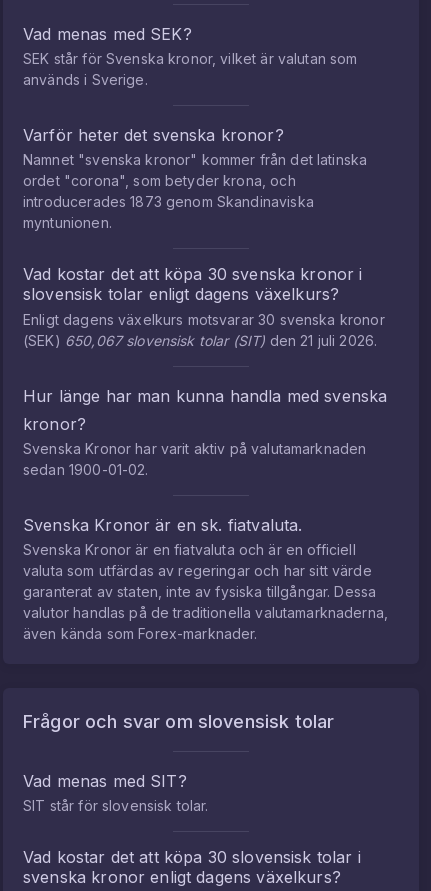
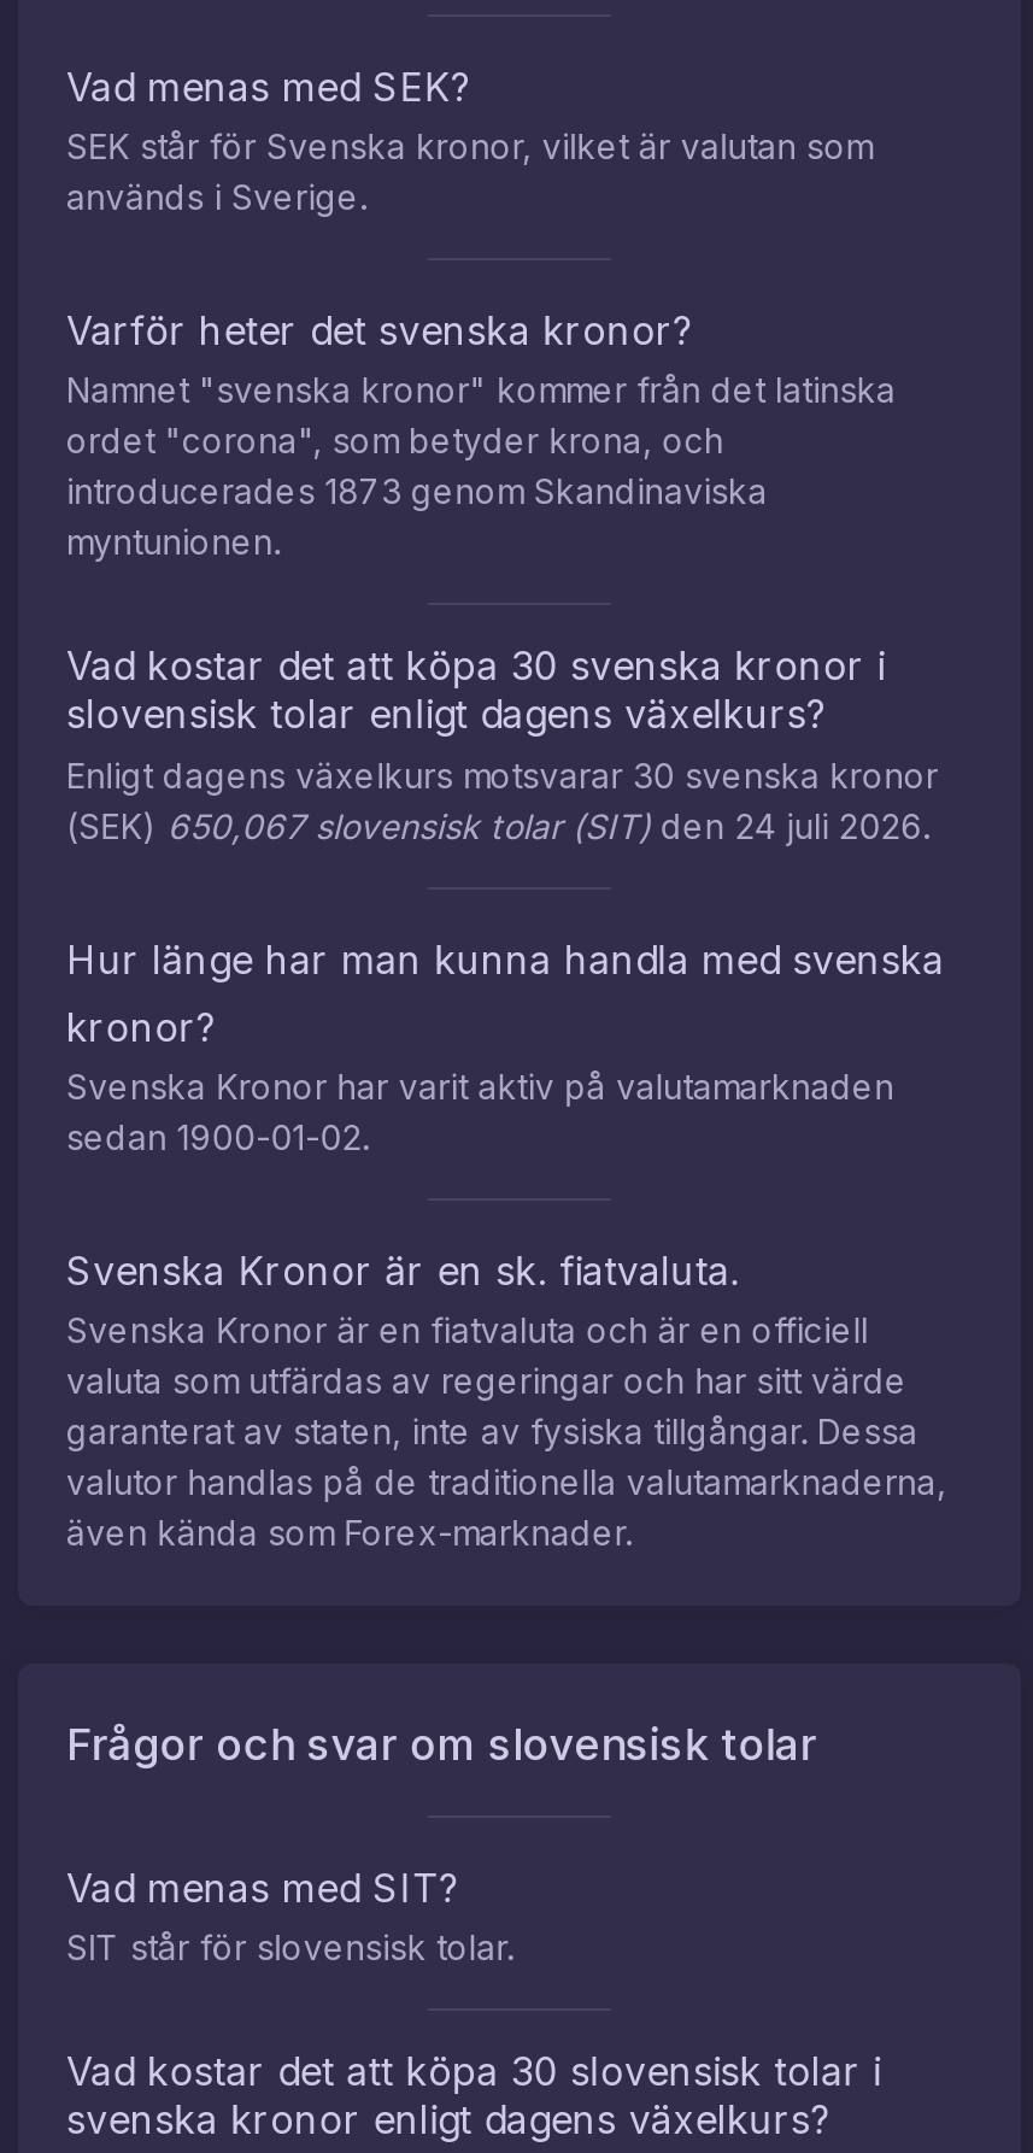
- (SEK) 650,067 slovensisk tolar (SIT) den 21 juli 2026.
+ (SEK) 650,067 slovensisk tolar (SIT) den 24 juli 2026.
